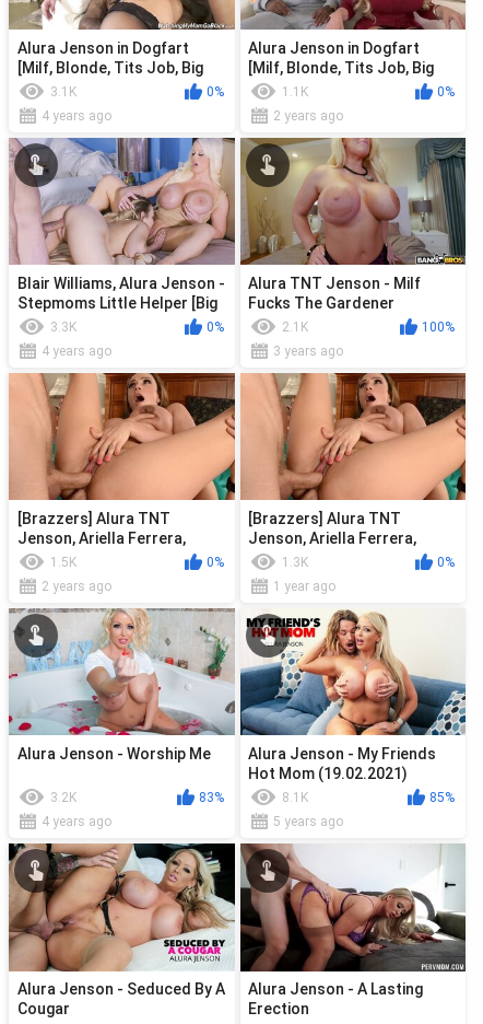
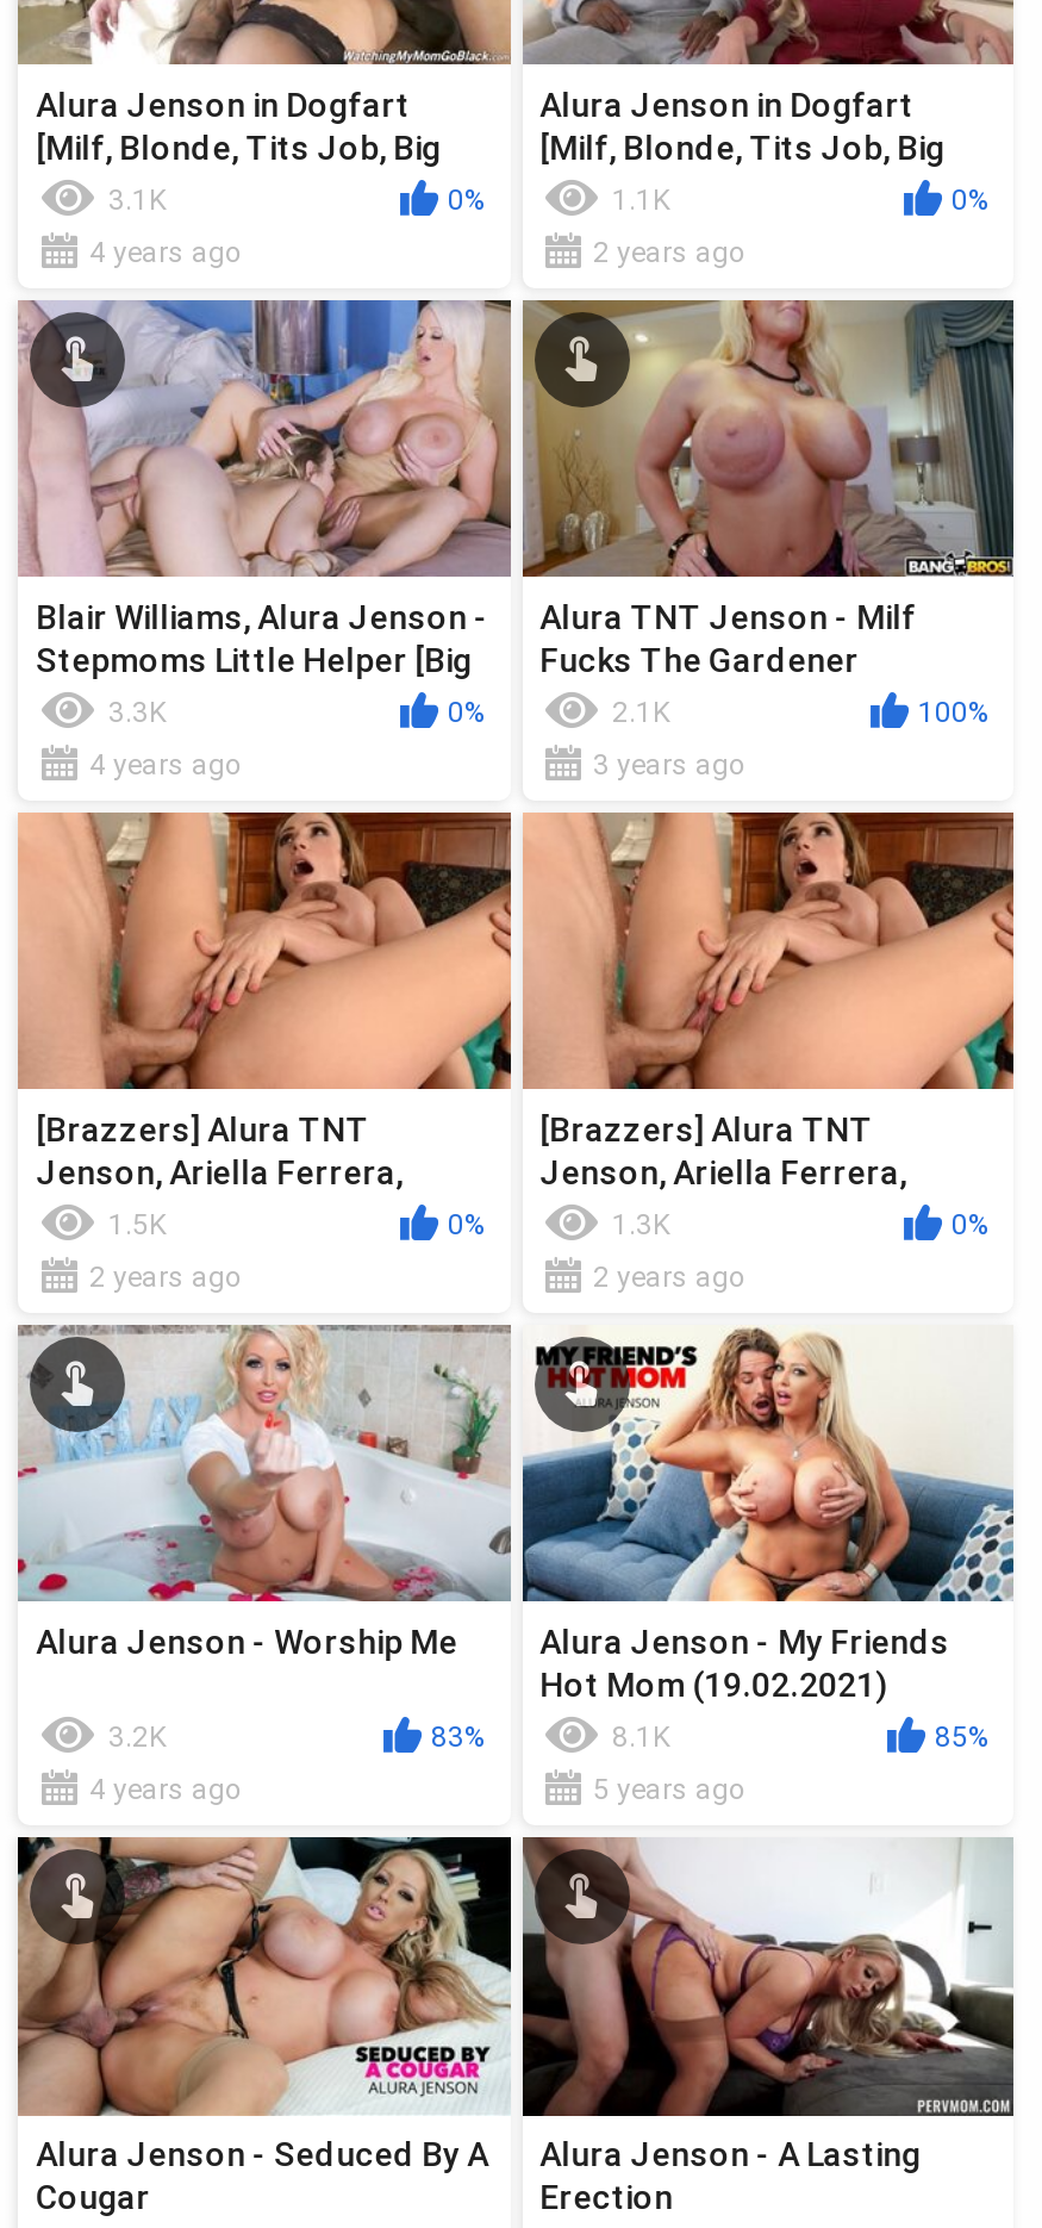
- 1 year ago
+ 2 years ago
